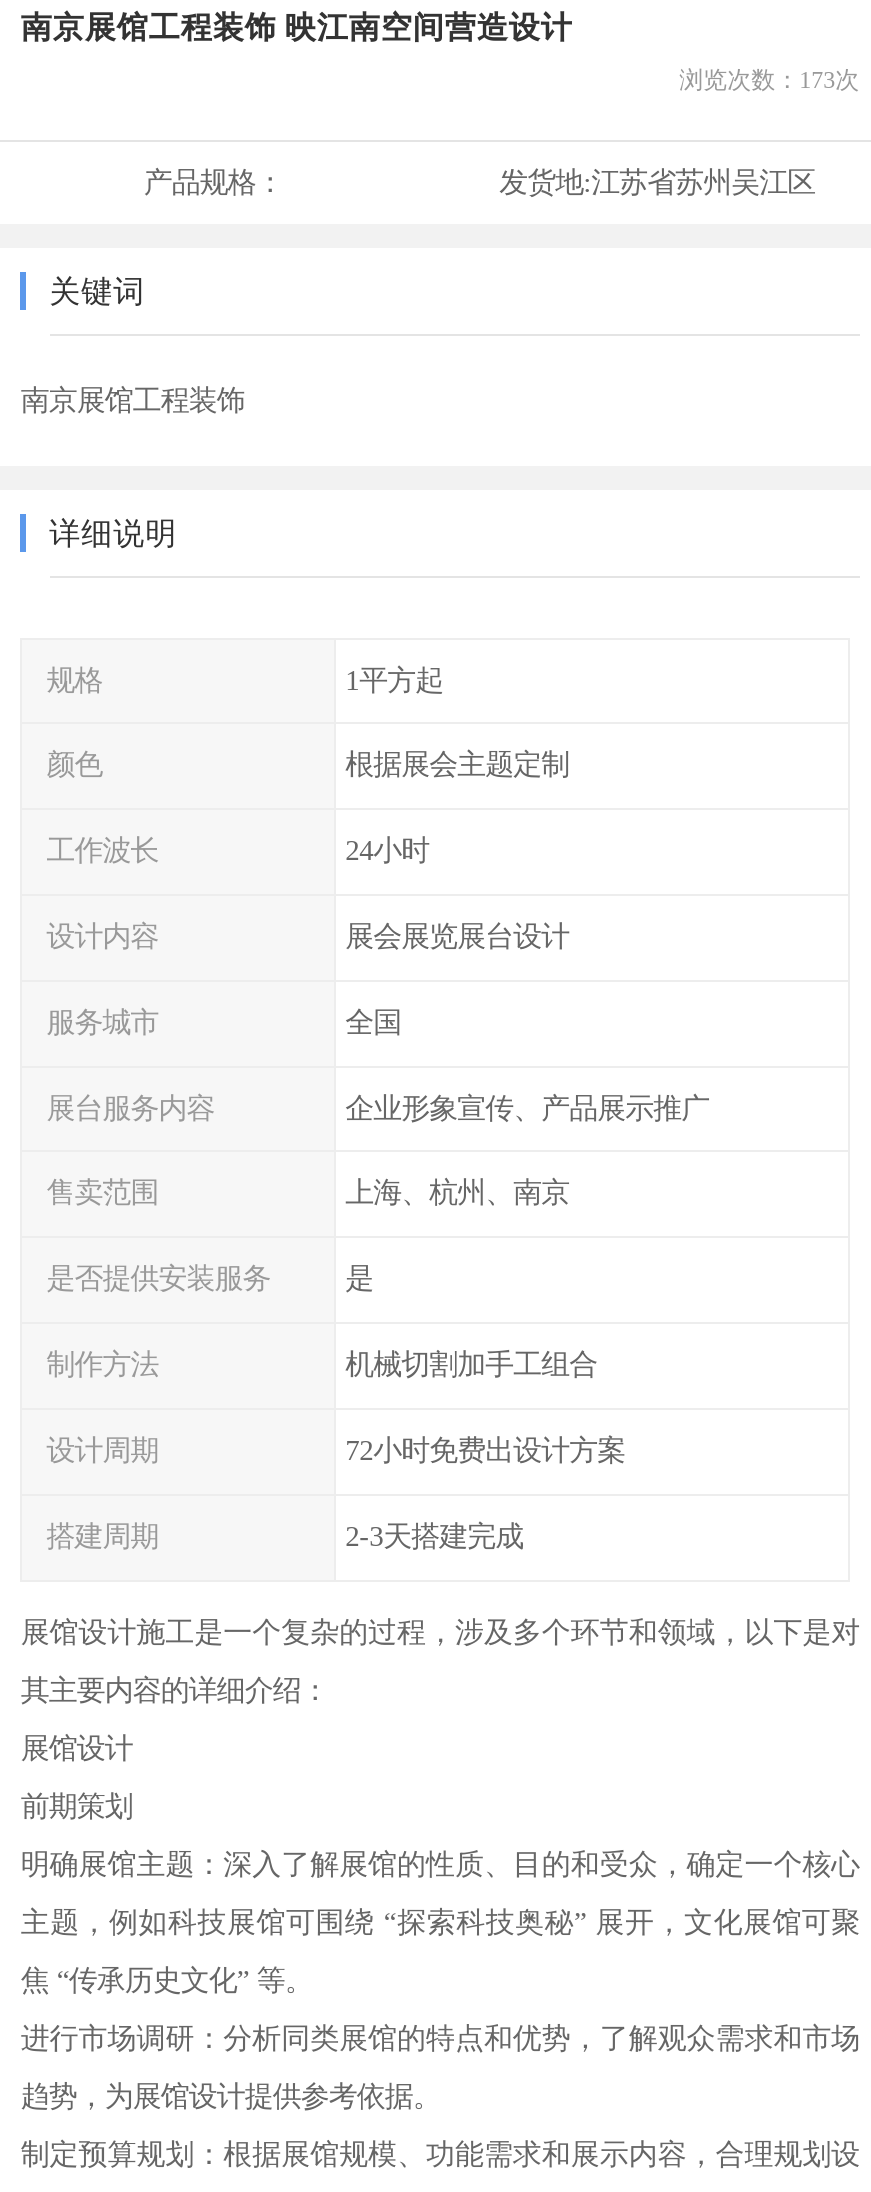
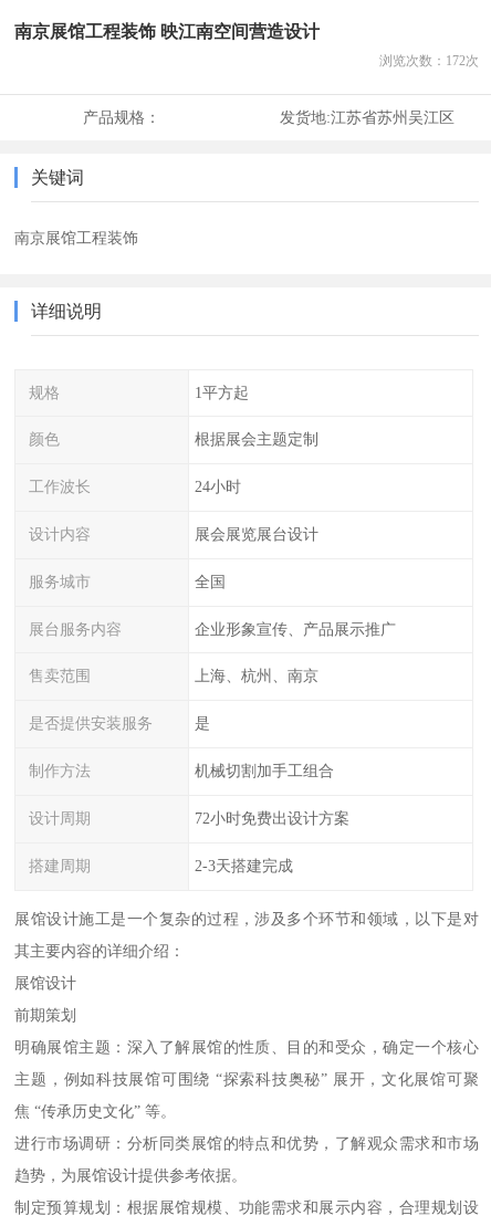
- 浏览次数：173次
+ 浏览次数：172次
